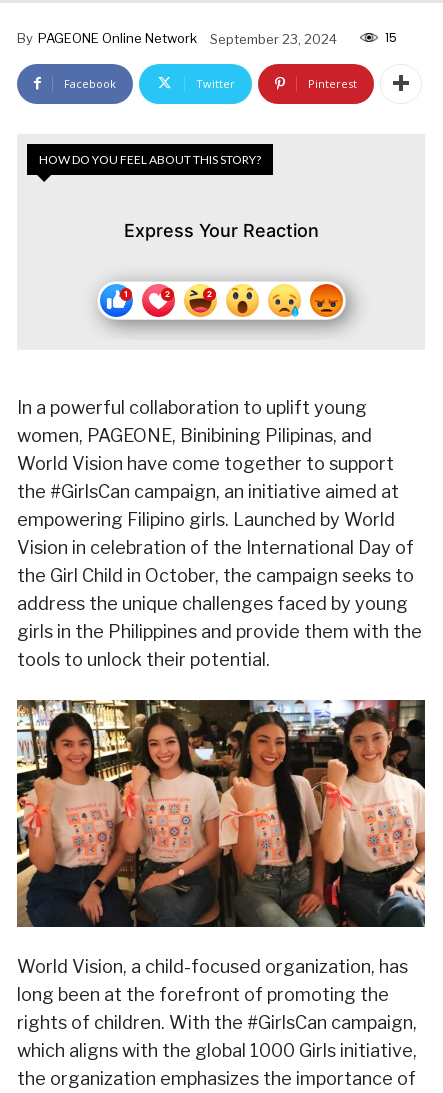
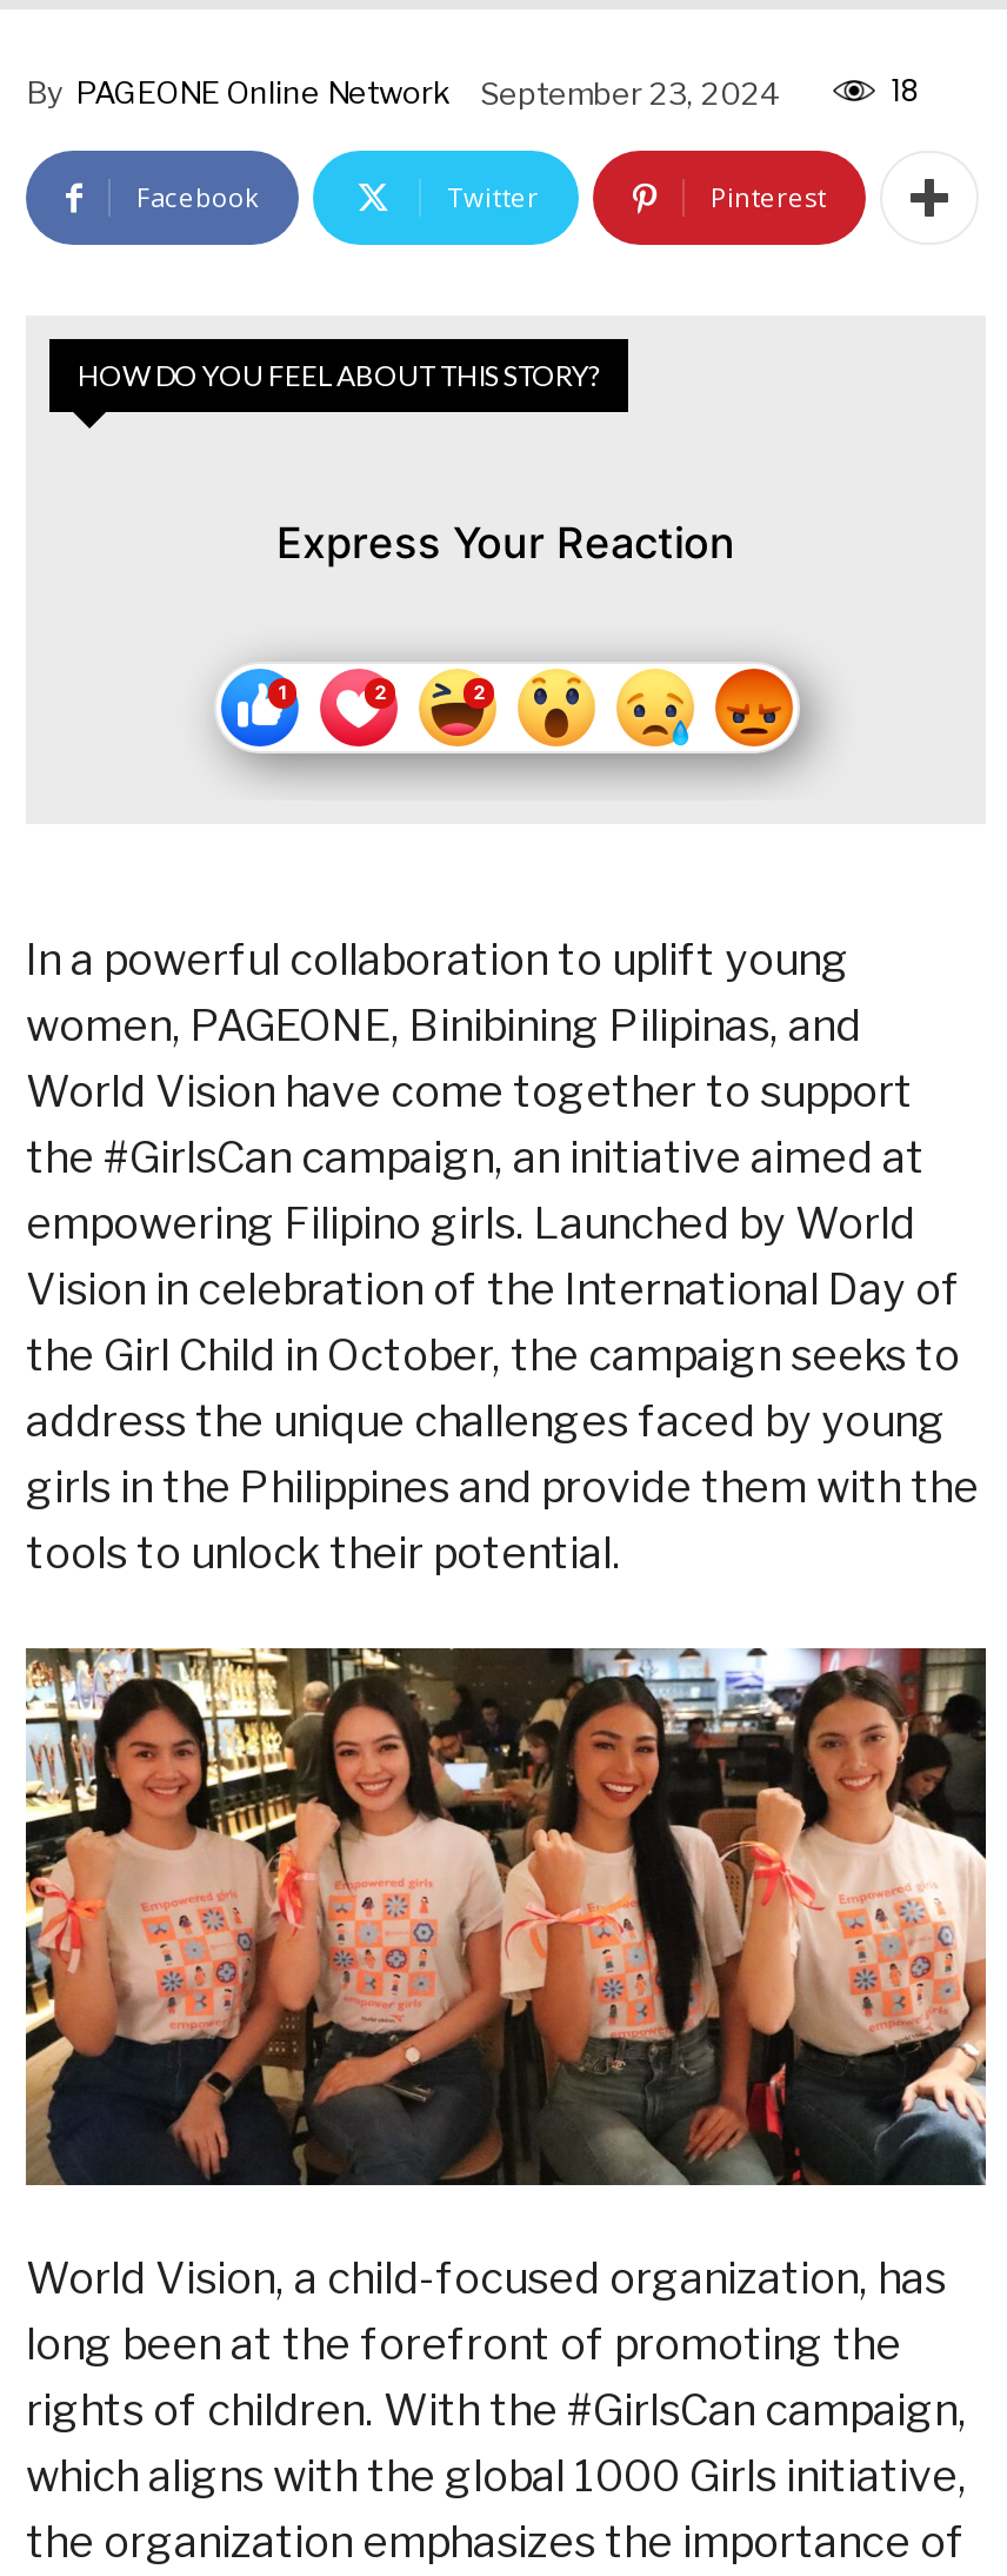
- 15
+ 18
